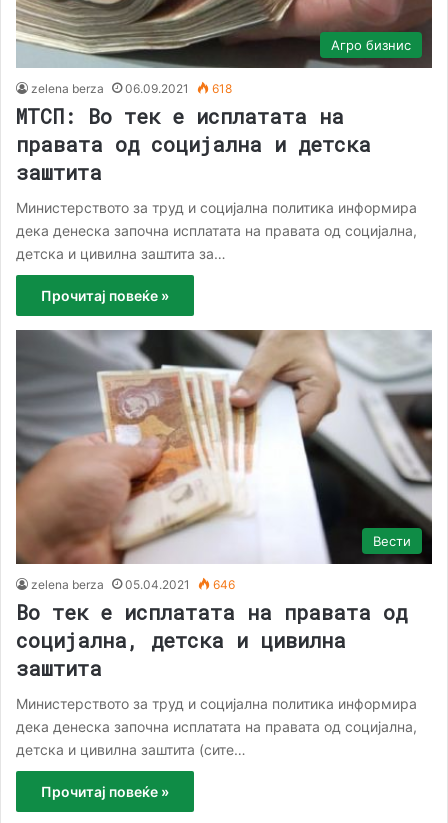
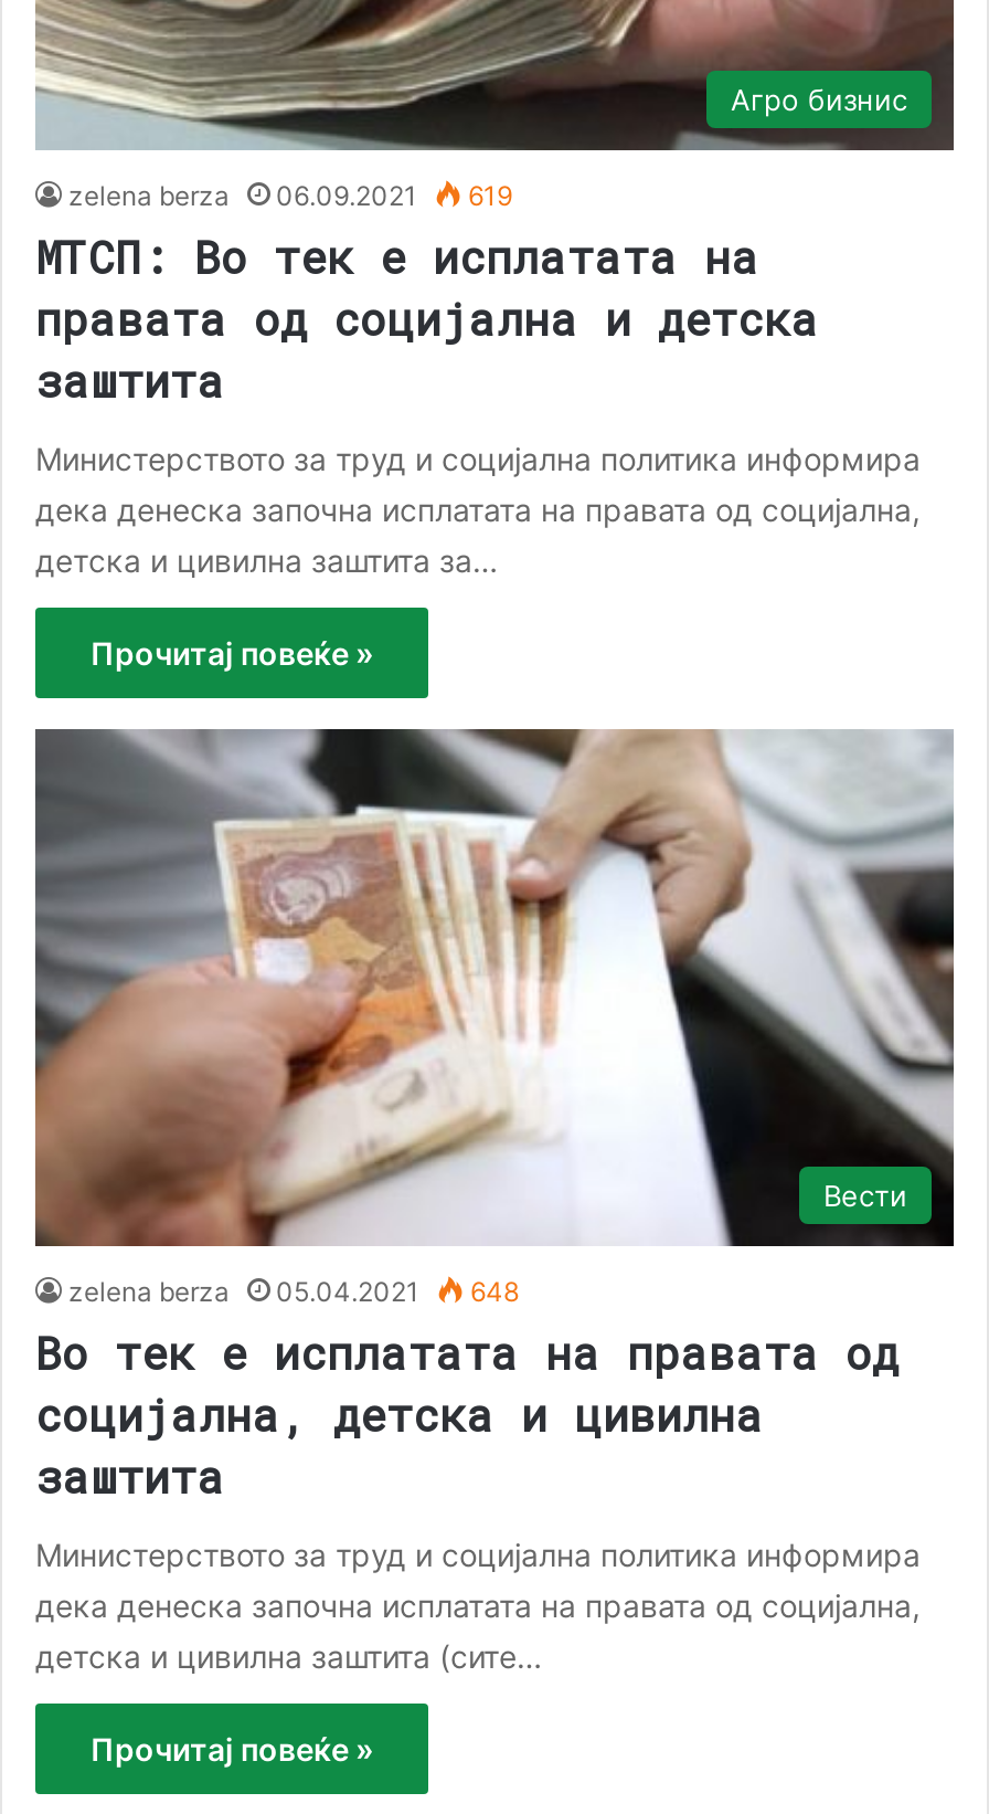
- zelena berza 06.09.2021 618
+ zelena berza 06.09.2021 619

- zelena berza 05.04.2021 646
+ zelena berza 05.04.2021 648
